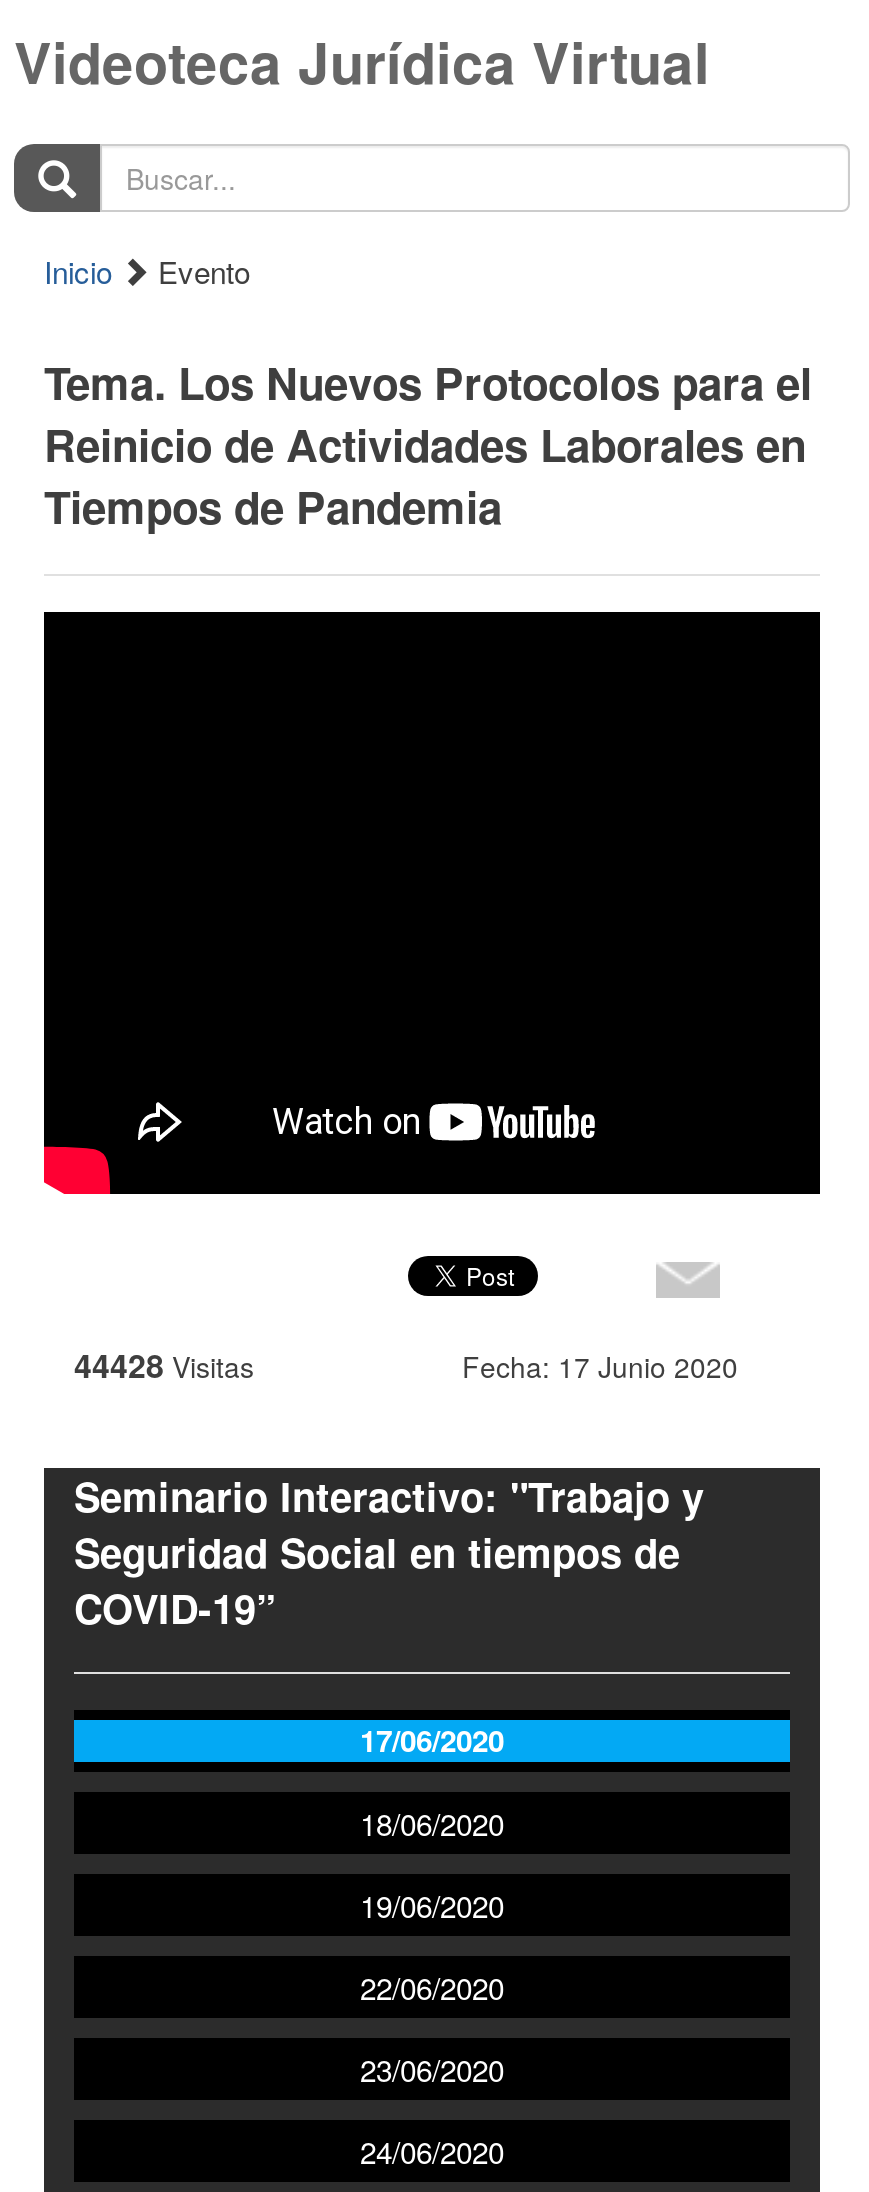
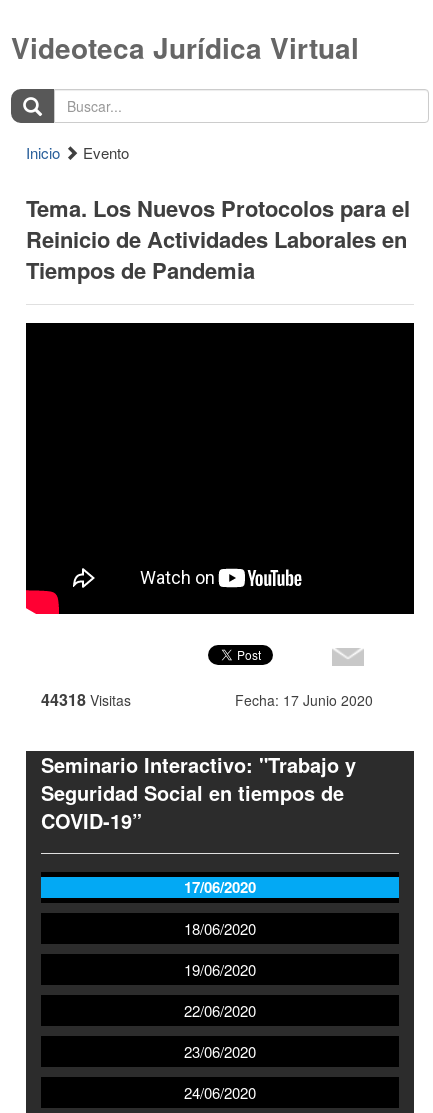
- 44428 Visitas
+ 44318 Visitas
